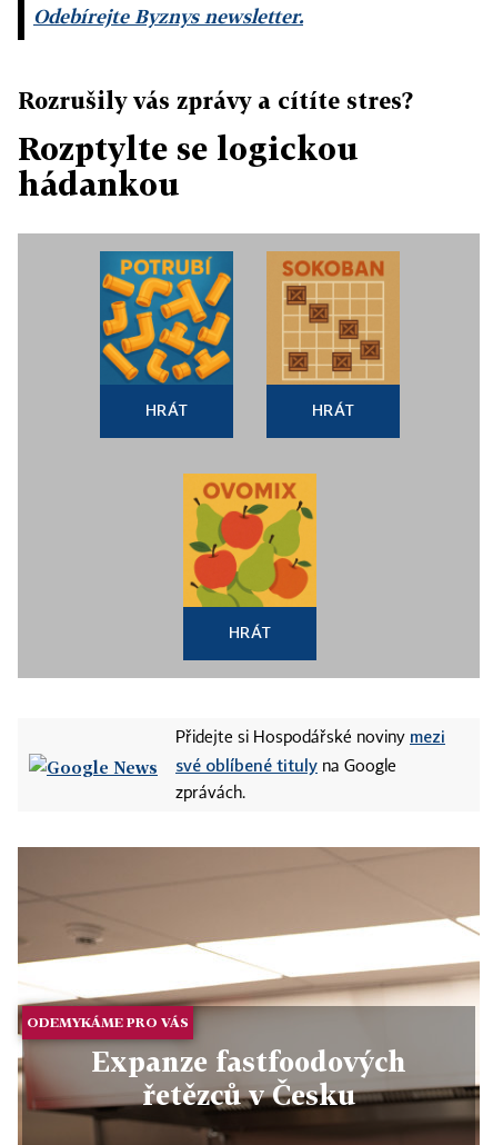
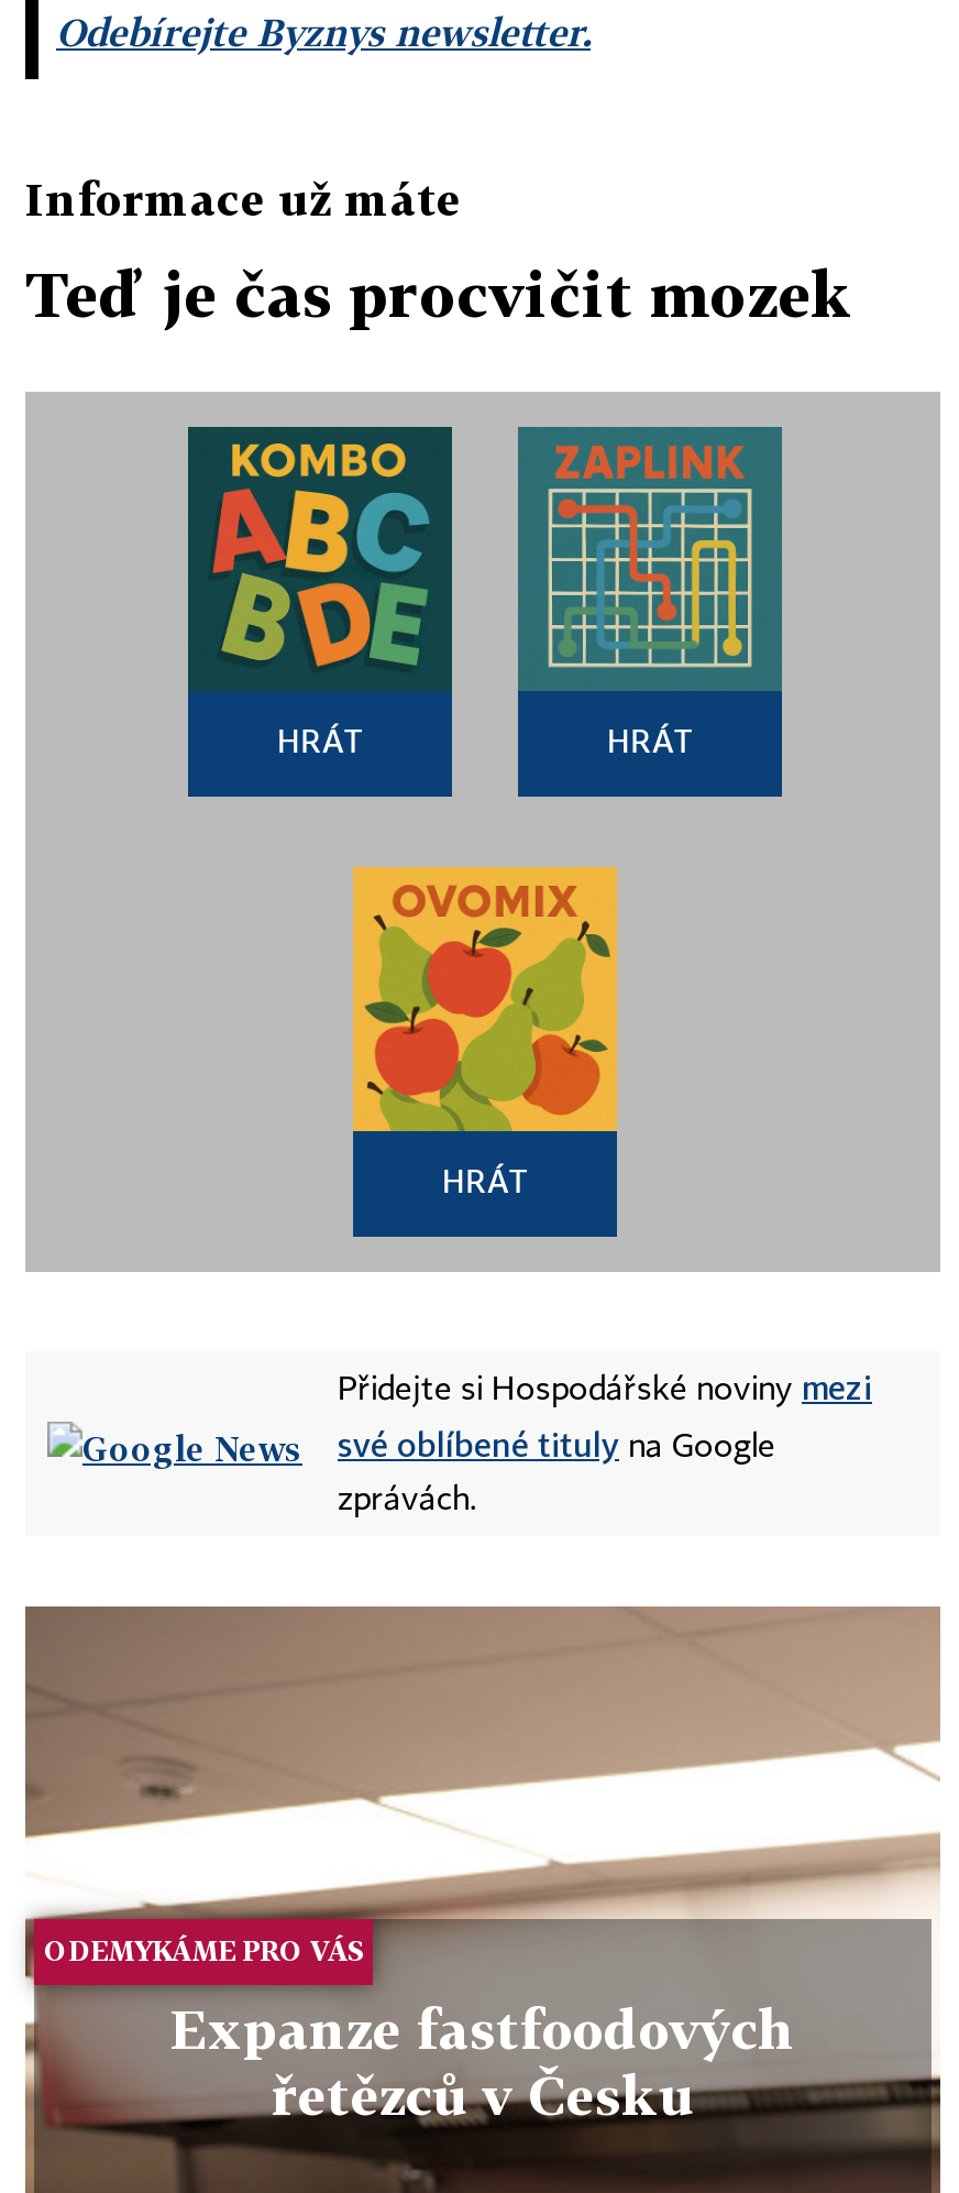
- Rozrušily vás zprávy a cítíte stres?
+ Informace už máte

- Rozptylte se logickou
- hádankou
+ Teď je čas procvičit mozek

- [image]
+ [image]

- [image]
+ [image]
